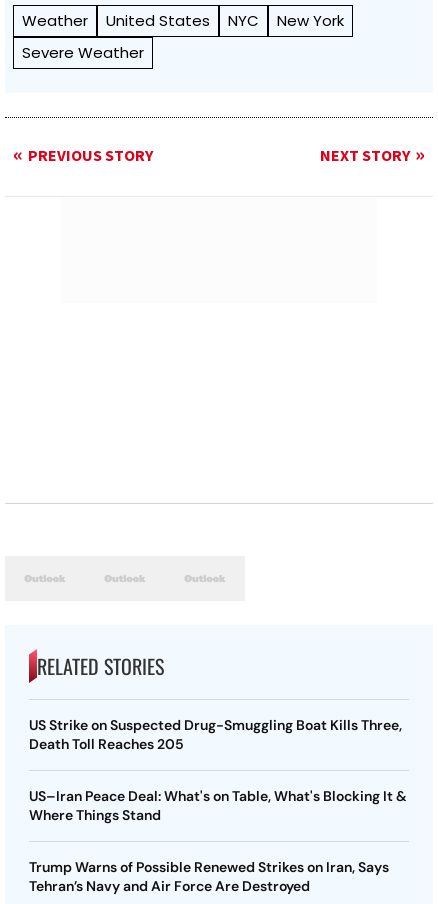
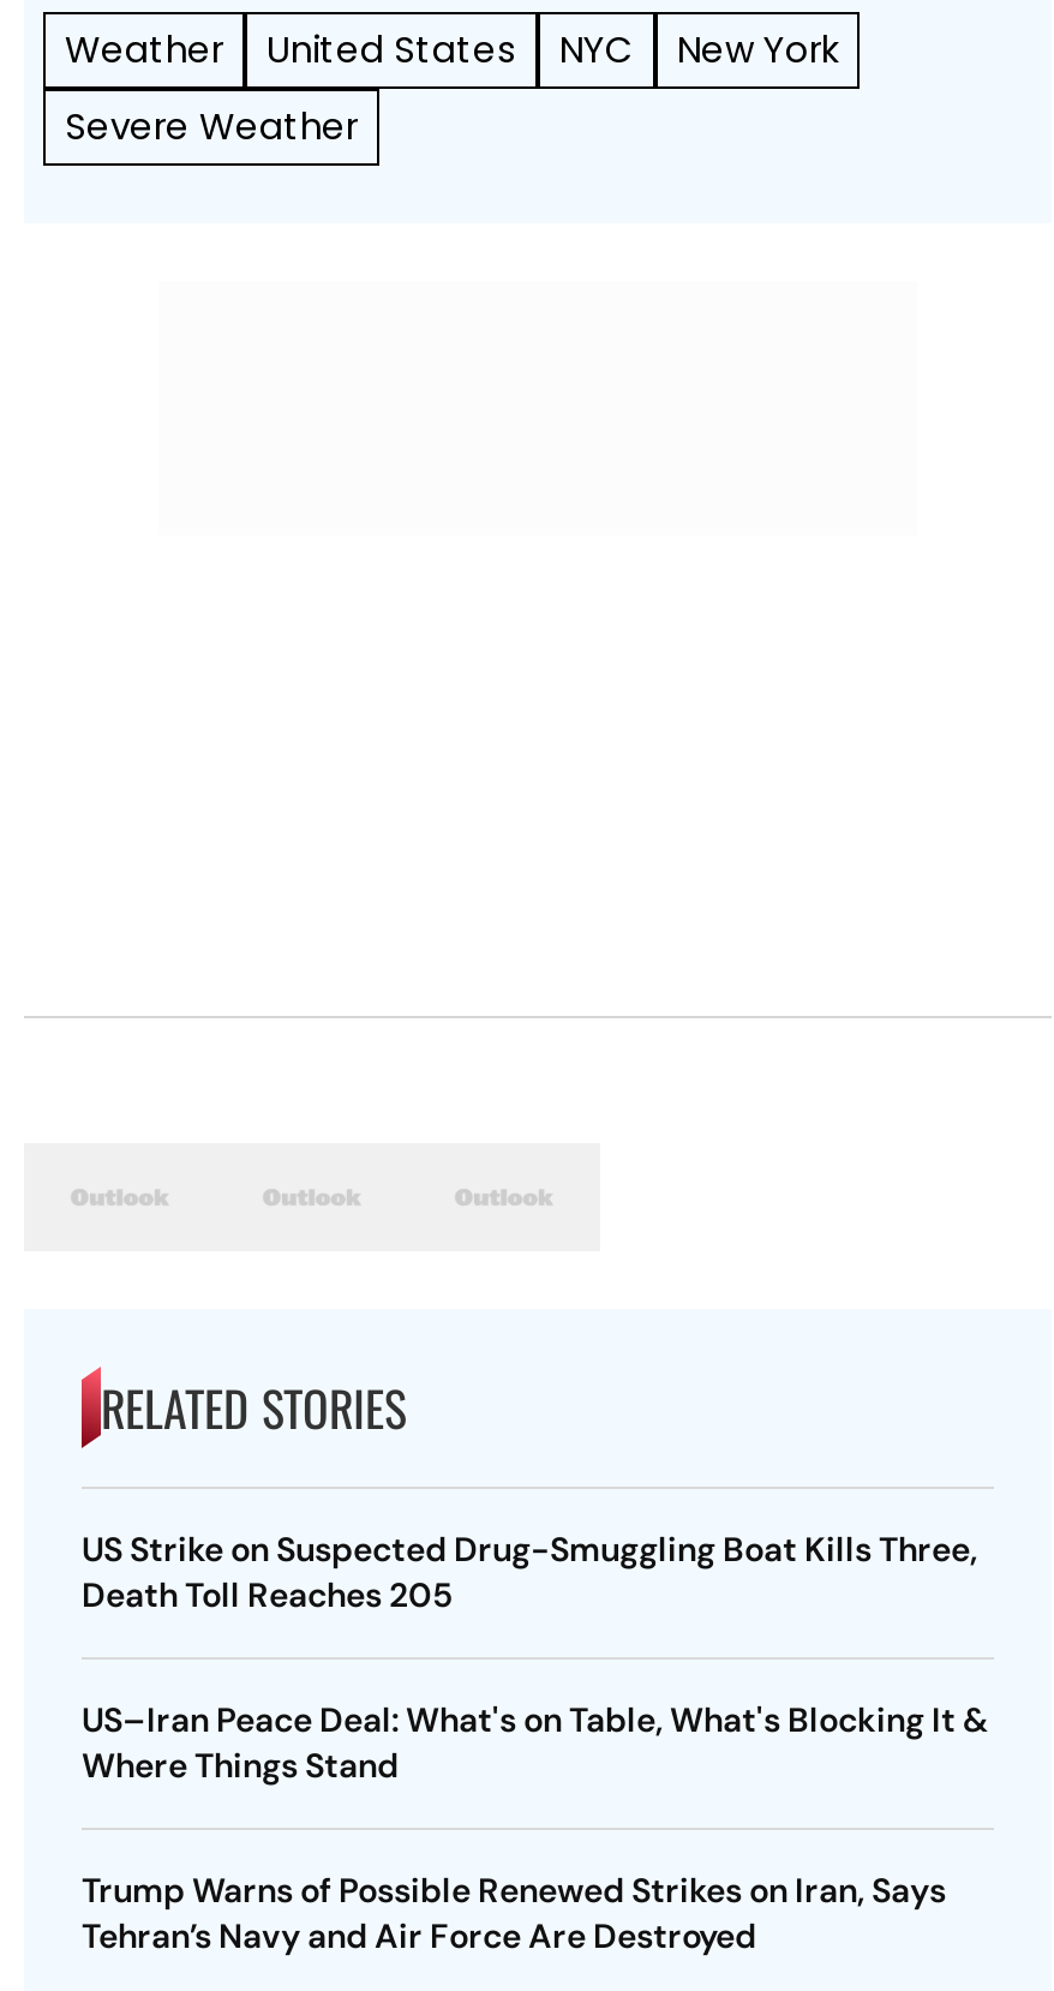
- PREVIOUS STORY
- NEXT STORY
